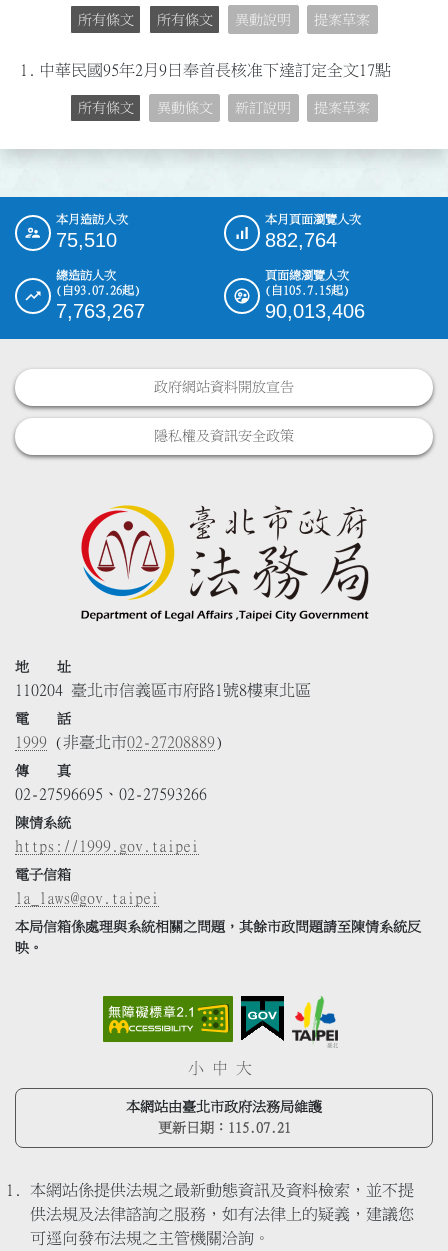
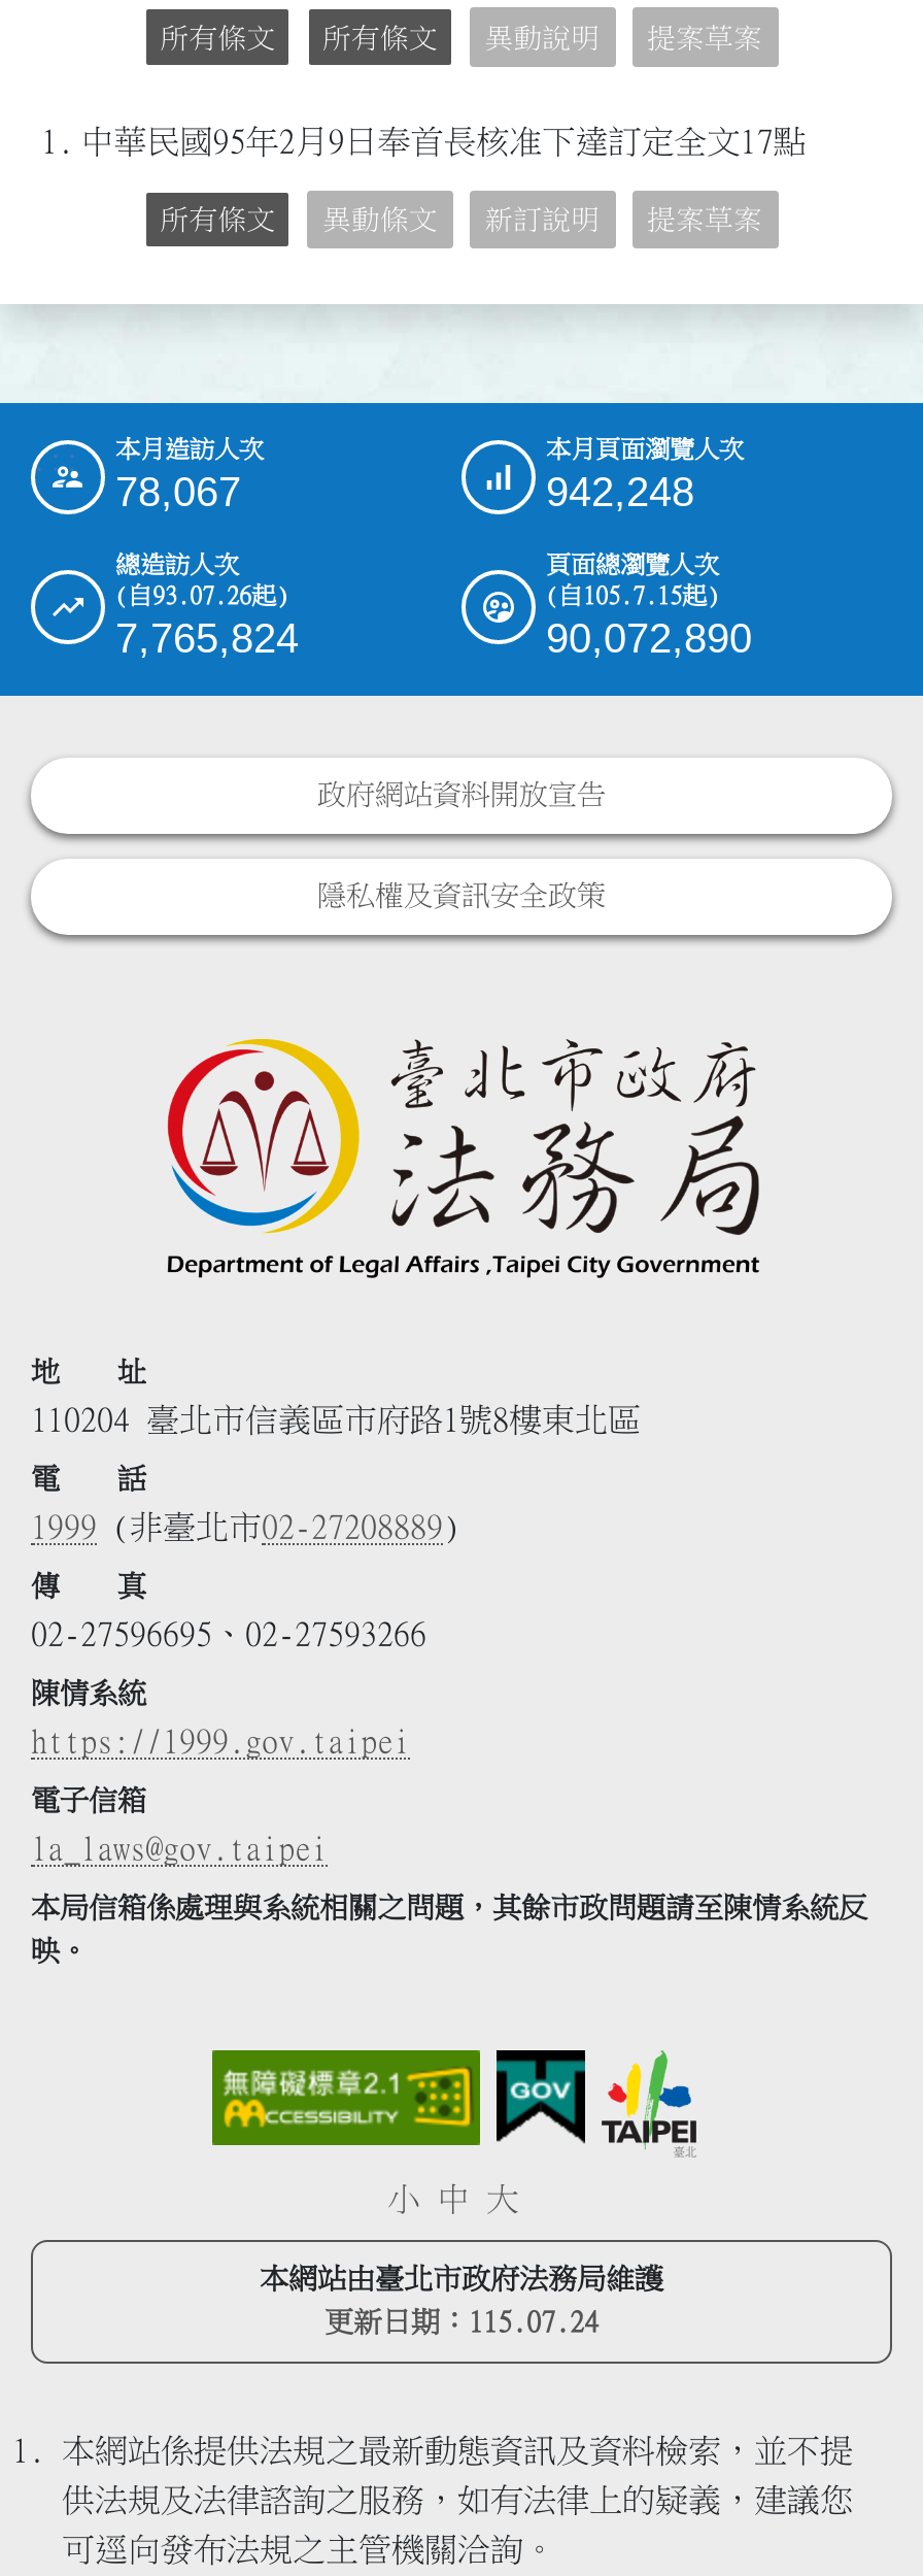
- 75,510
+ 78,067

- 882,764
+ 942,248

- 7,763,267
+ 7,765,824

- 90,013,406
+ 90,072,890

- 更新日期：115.07.21
+ 更新日期：115.07.24
